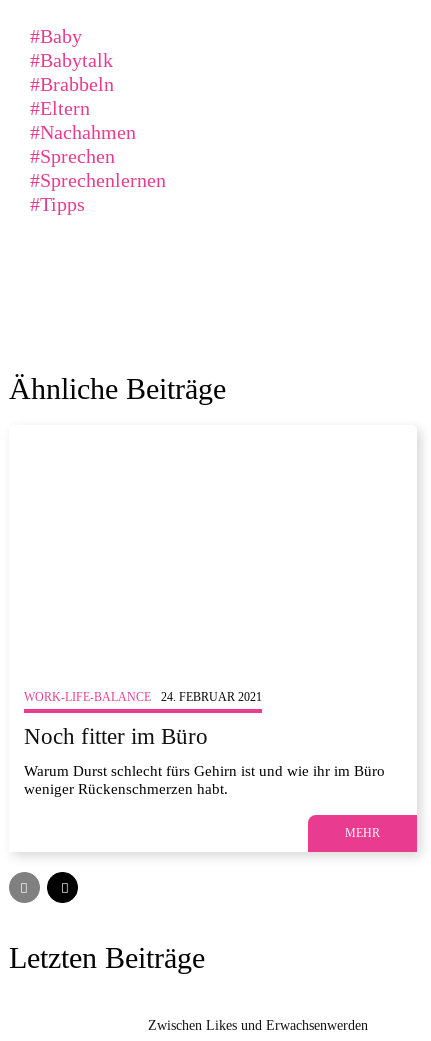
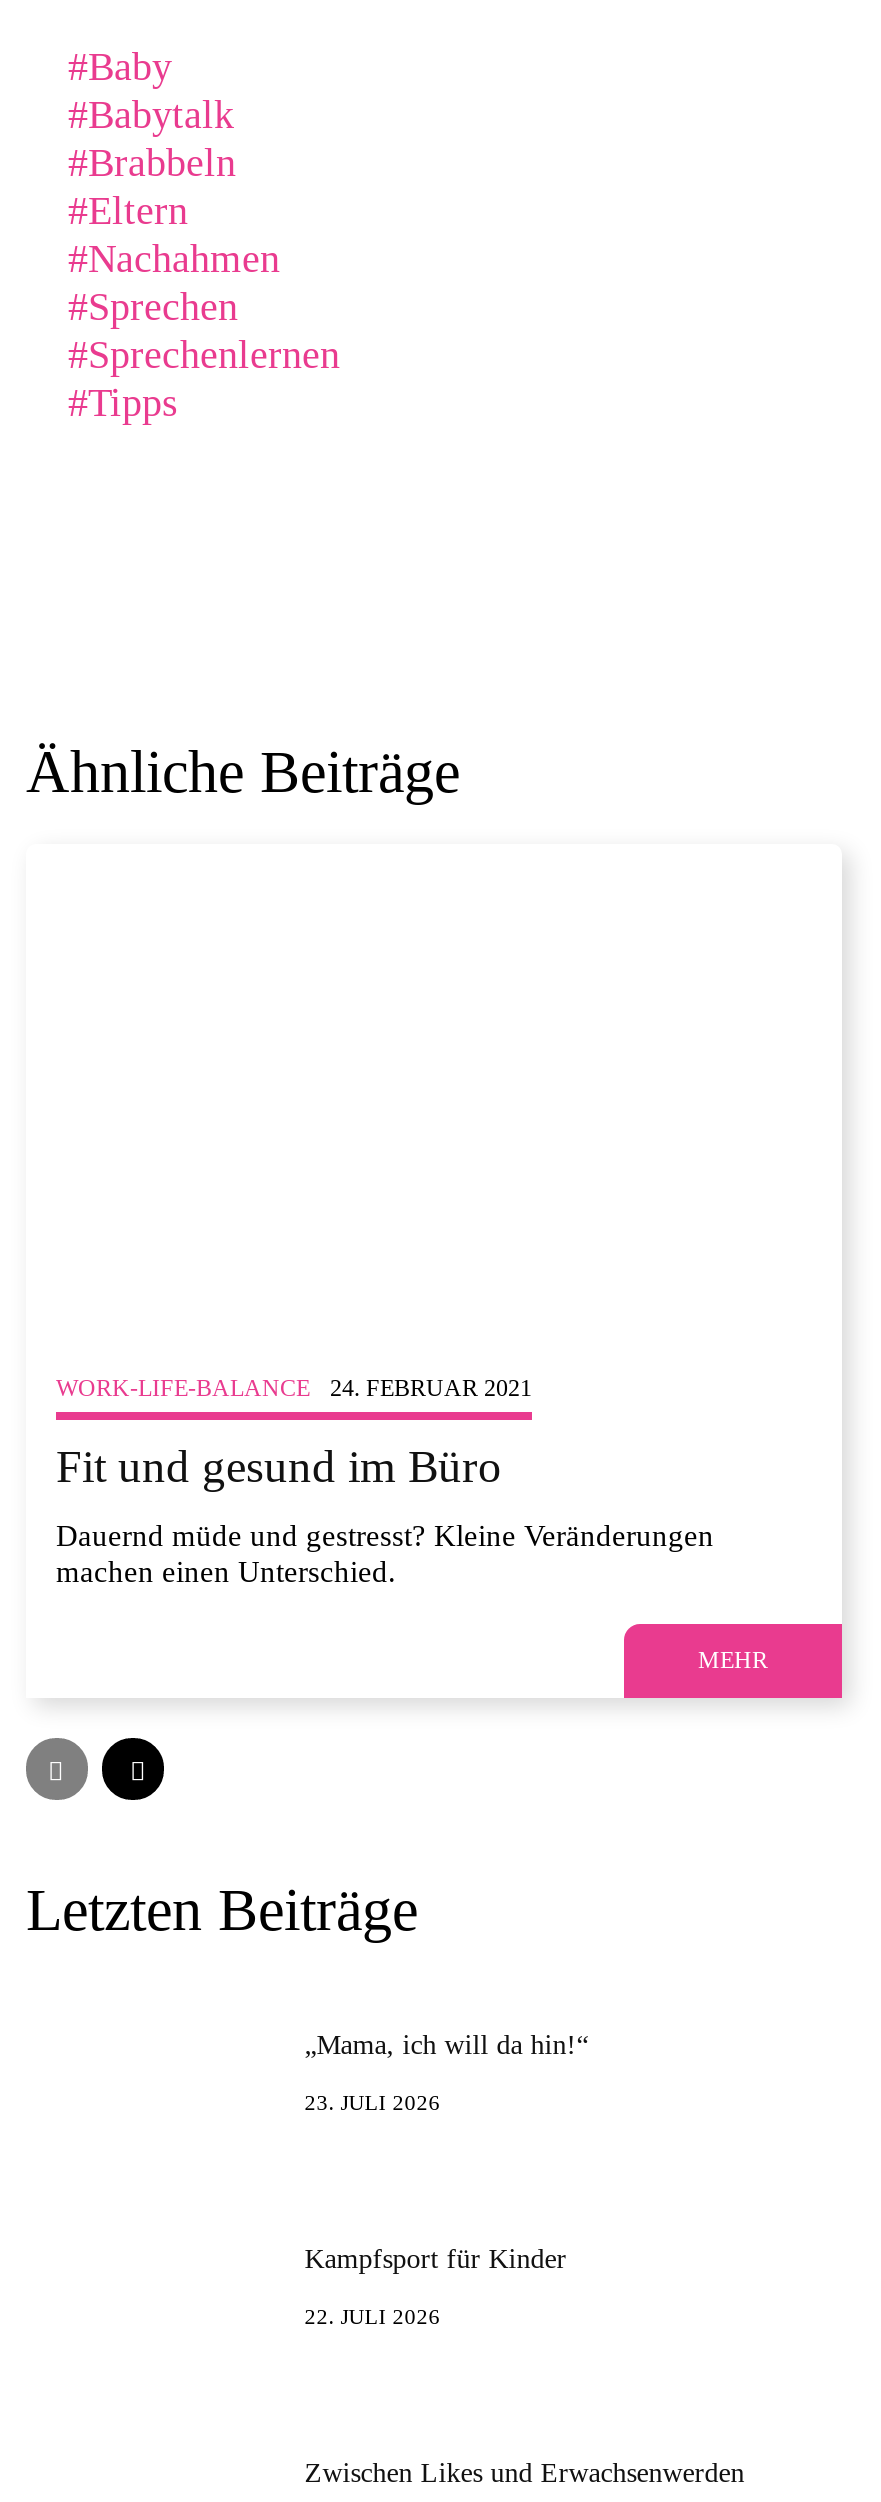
- Noch fitter im Büro
+ Fit und gesund im Büro

- Warum Durst schlecht fürs Gehirn ist und wie ihr im Büro
- weniger Rückenschmerzen habt.
+ Dauernd müde und gestresst? Kleine Veränderungen
+ machen einen Unterschied.

+ „Mama, ich will da hin!“
+ 23. JULI 2026

+ Kampfsport für Kinder
+ 22. JULI 2026
